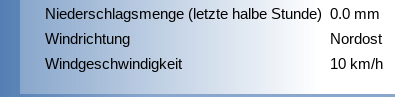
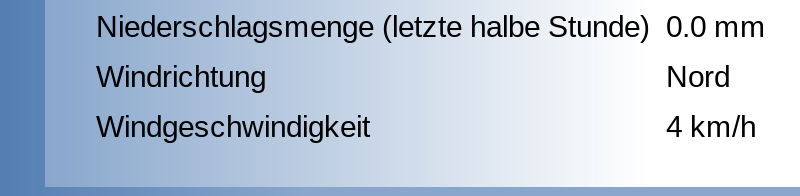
- Nordost
+ Nord

- 10 km/h
+ 4 km/h
